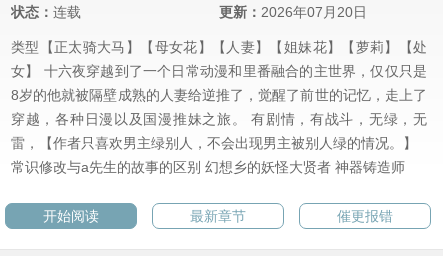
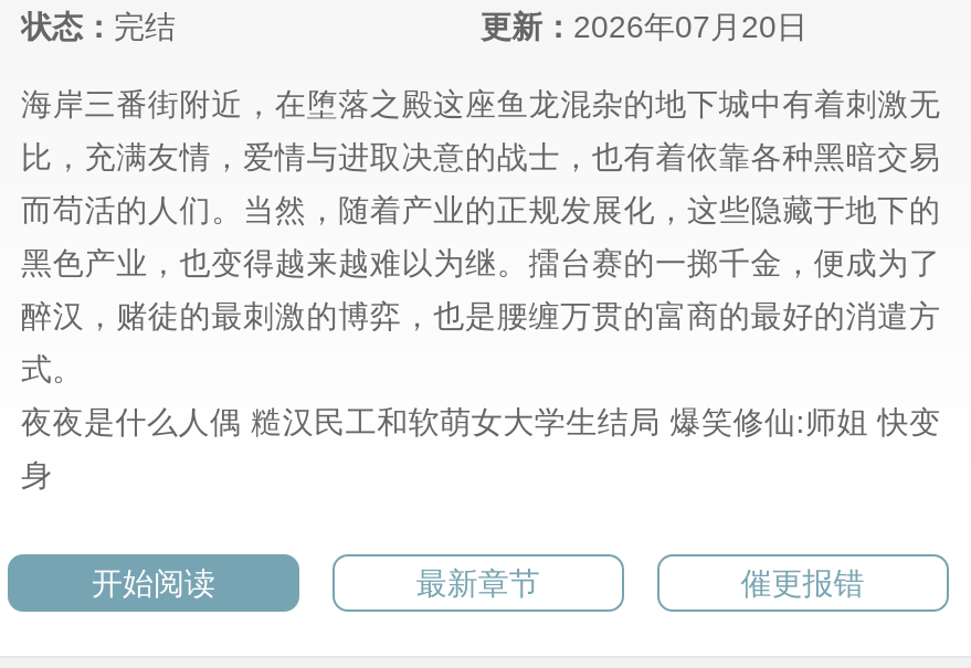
- 状态：连载
+ 状态：完结

- 类型【正太骑大马】【母女花】【人妻】【姐妹花】【萝莉】【处
- 女】 十六夜穿越到了一个日常动漫和里番融合的主世界，仅仅只是
- 8岁的他就被隔壁成熟的人妻给逆推了，觉醒了前世的记忆，走上了
- 穿越，各种日漫以及国漫推妹之旅。 有剧情，有战斗，无绿，无
- 雷，【作者只喜欢男主绿别人，不会出现男主被别人绿的情况。】
- 常识修改与a先生的故事的区别 幻想乡的妖怪大贤者 神器铸造师
+ 海岸三番街附近，在堕落之殿这座鱼龙混杂的地下城中有着刺激无
+ 比，充满友情，爱情与进取决意的战士，也有着依靠各种黑暗交易
+ 而苟活的人们。当然，随着产业的正规发展化，这些隐藏于地下的
+ 黑色产业，也变得越来越难以为继。擂台赛的一掷千金，便成为了
+ 醉汉，赌徒的最刺激的博弈，也是腰缠万贯的富商的最好的消遣方
+ 式。
+ 夜夜是什么人偶 糙汉民工和软萌女大学生结局 爆笑修仙:师姐 快变
+ 身
